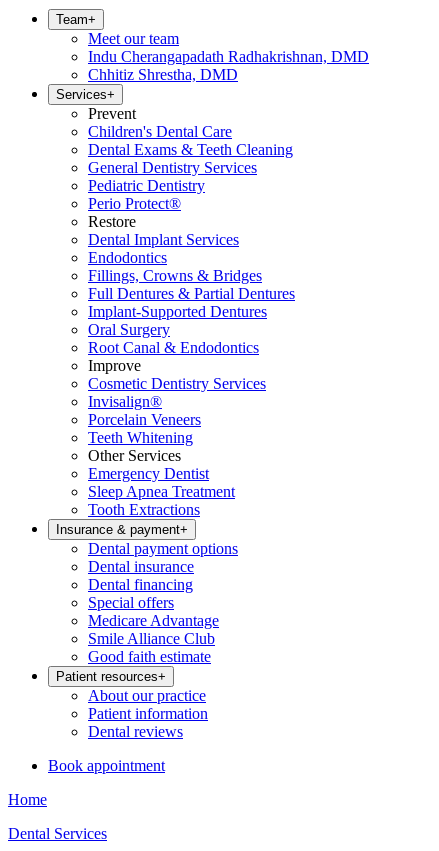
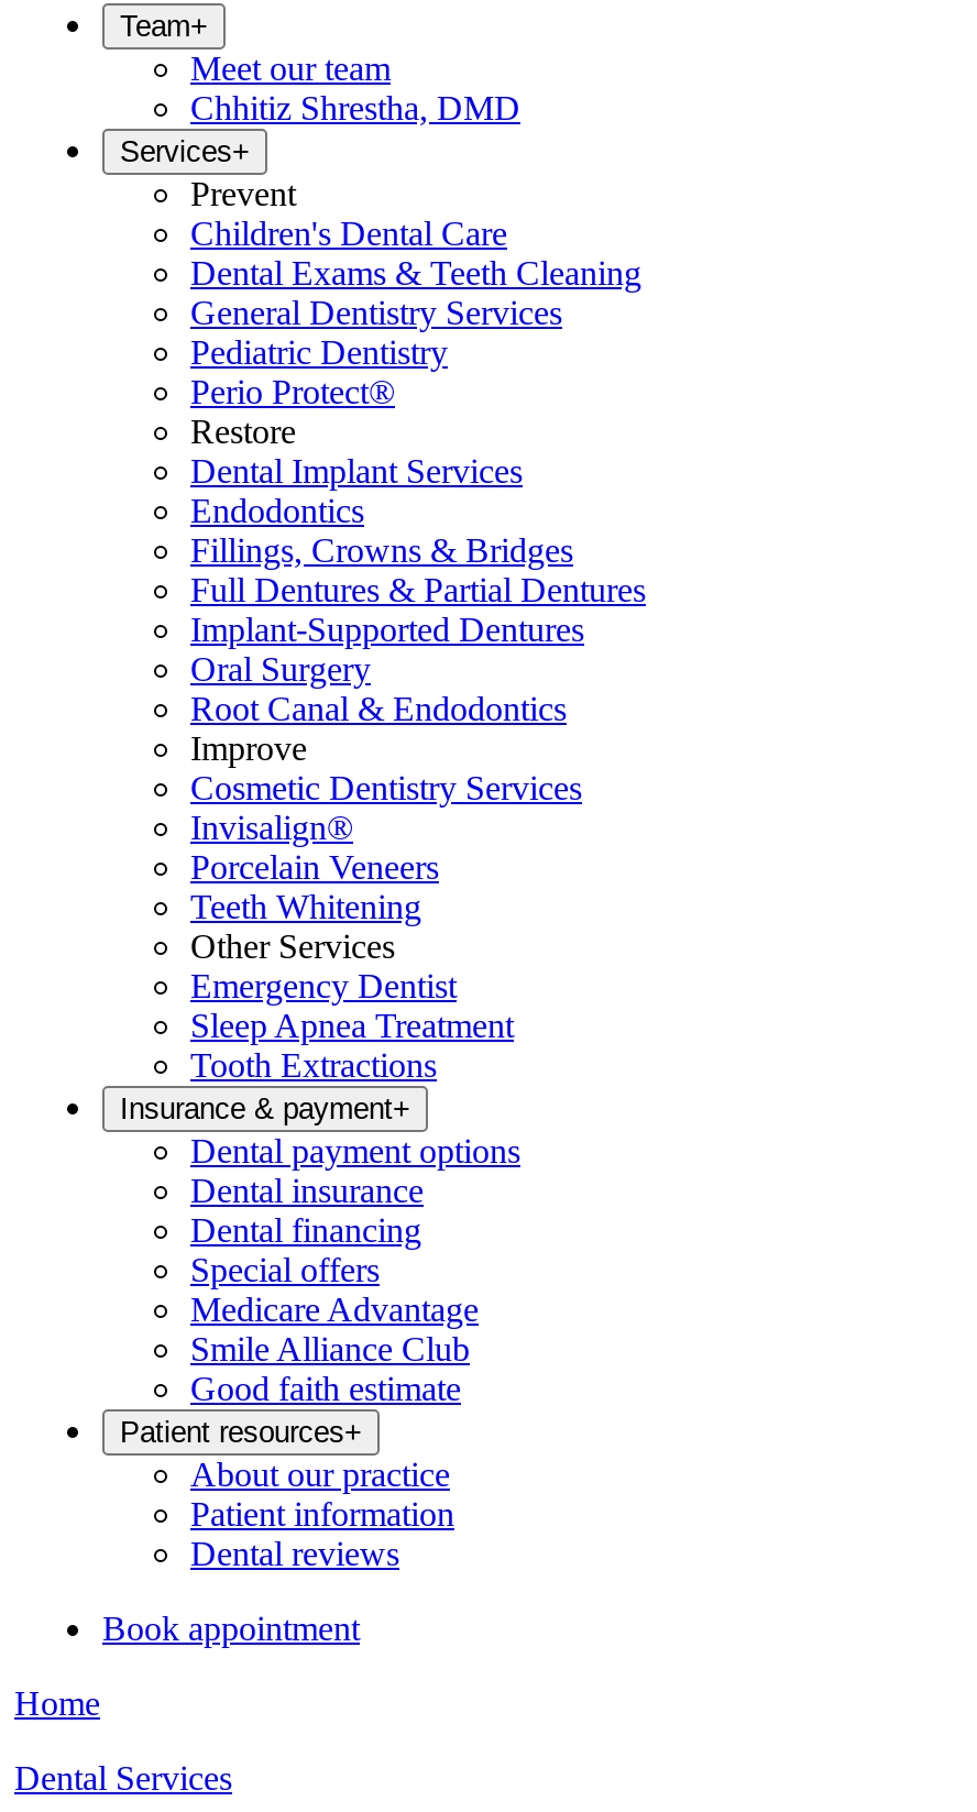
- Indu Cherangapadath Radhakrishnan, DMD
